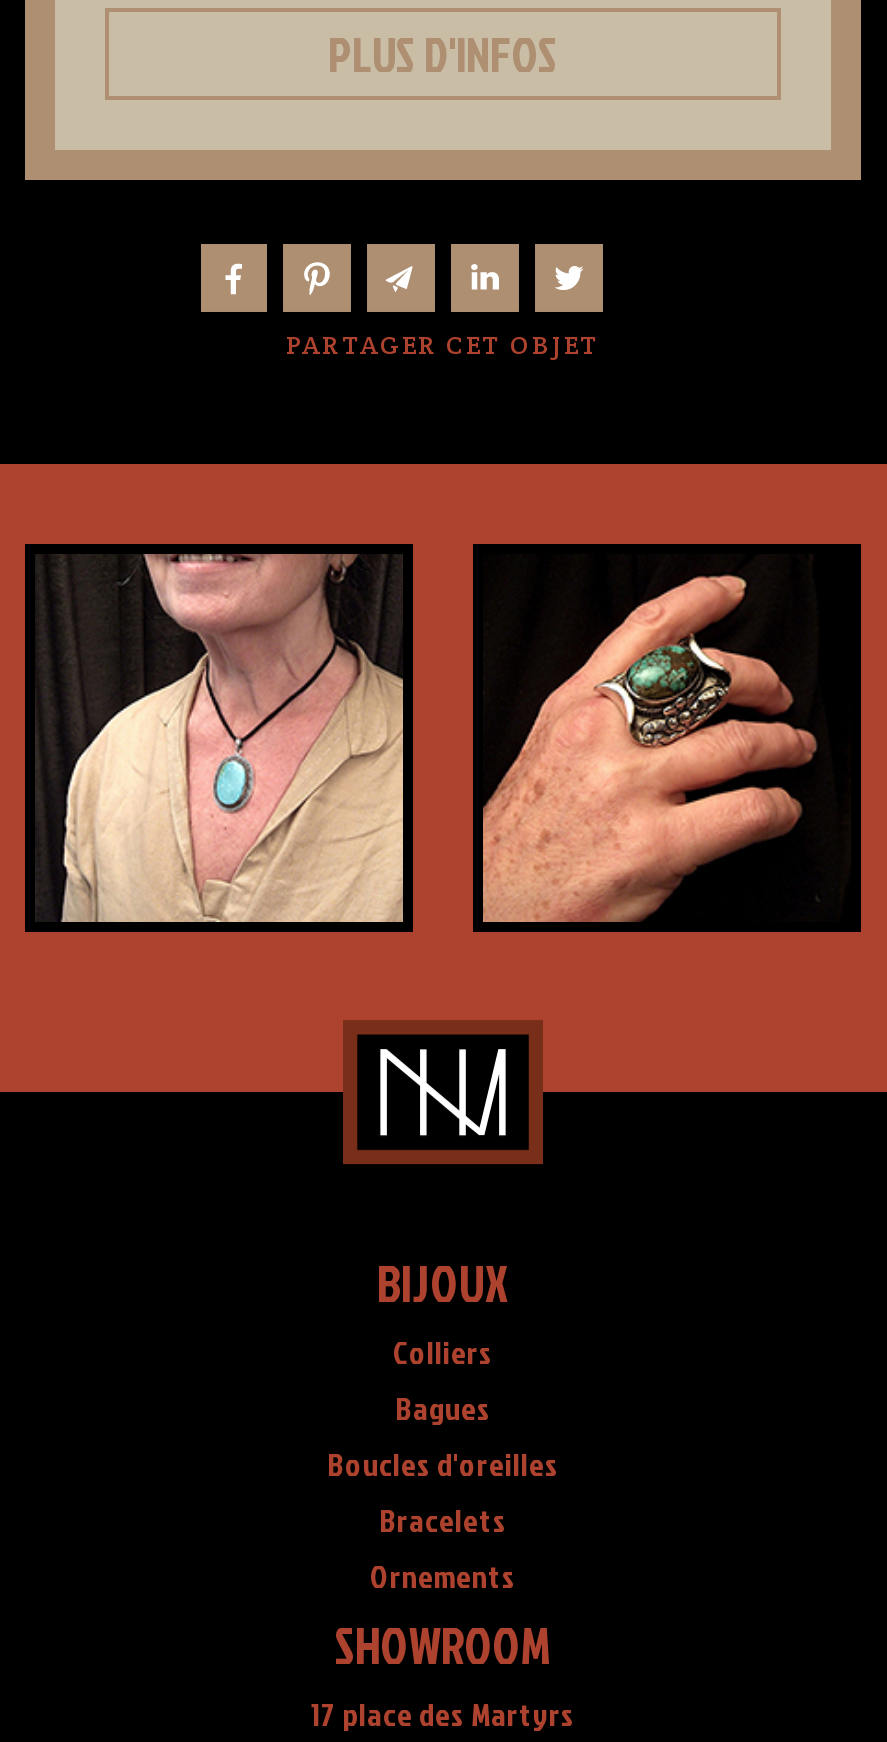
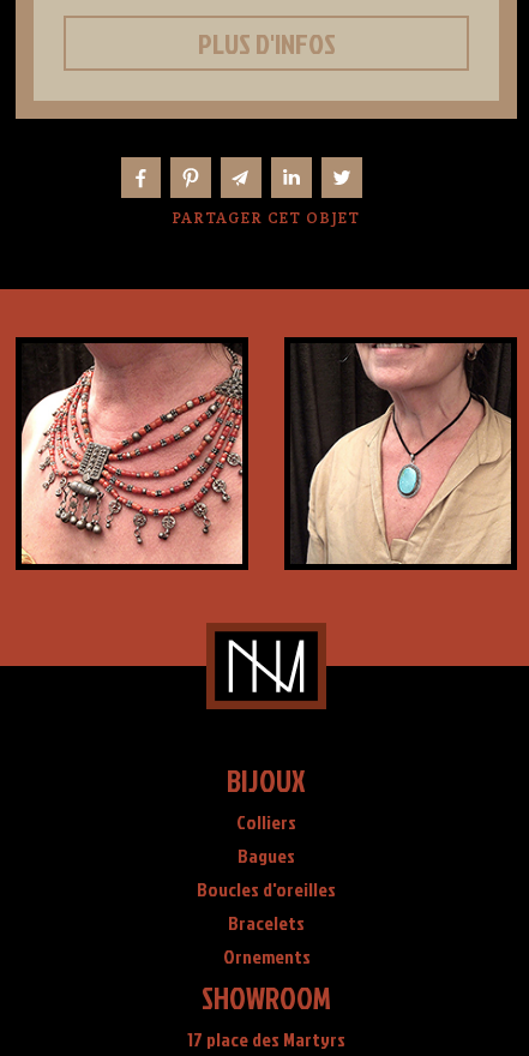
- [image]
+ [image]

- [image]
+ [image]
